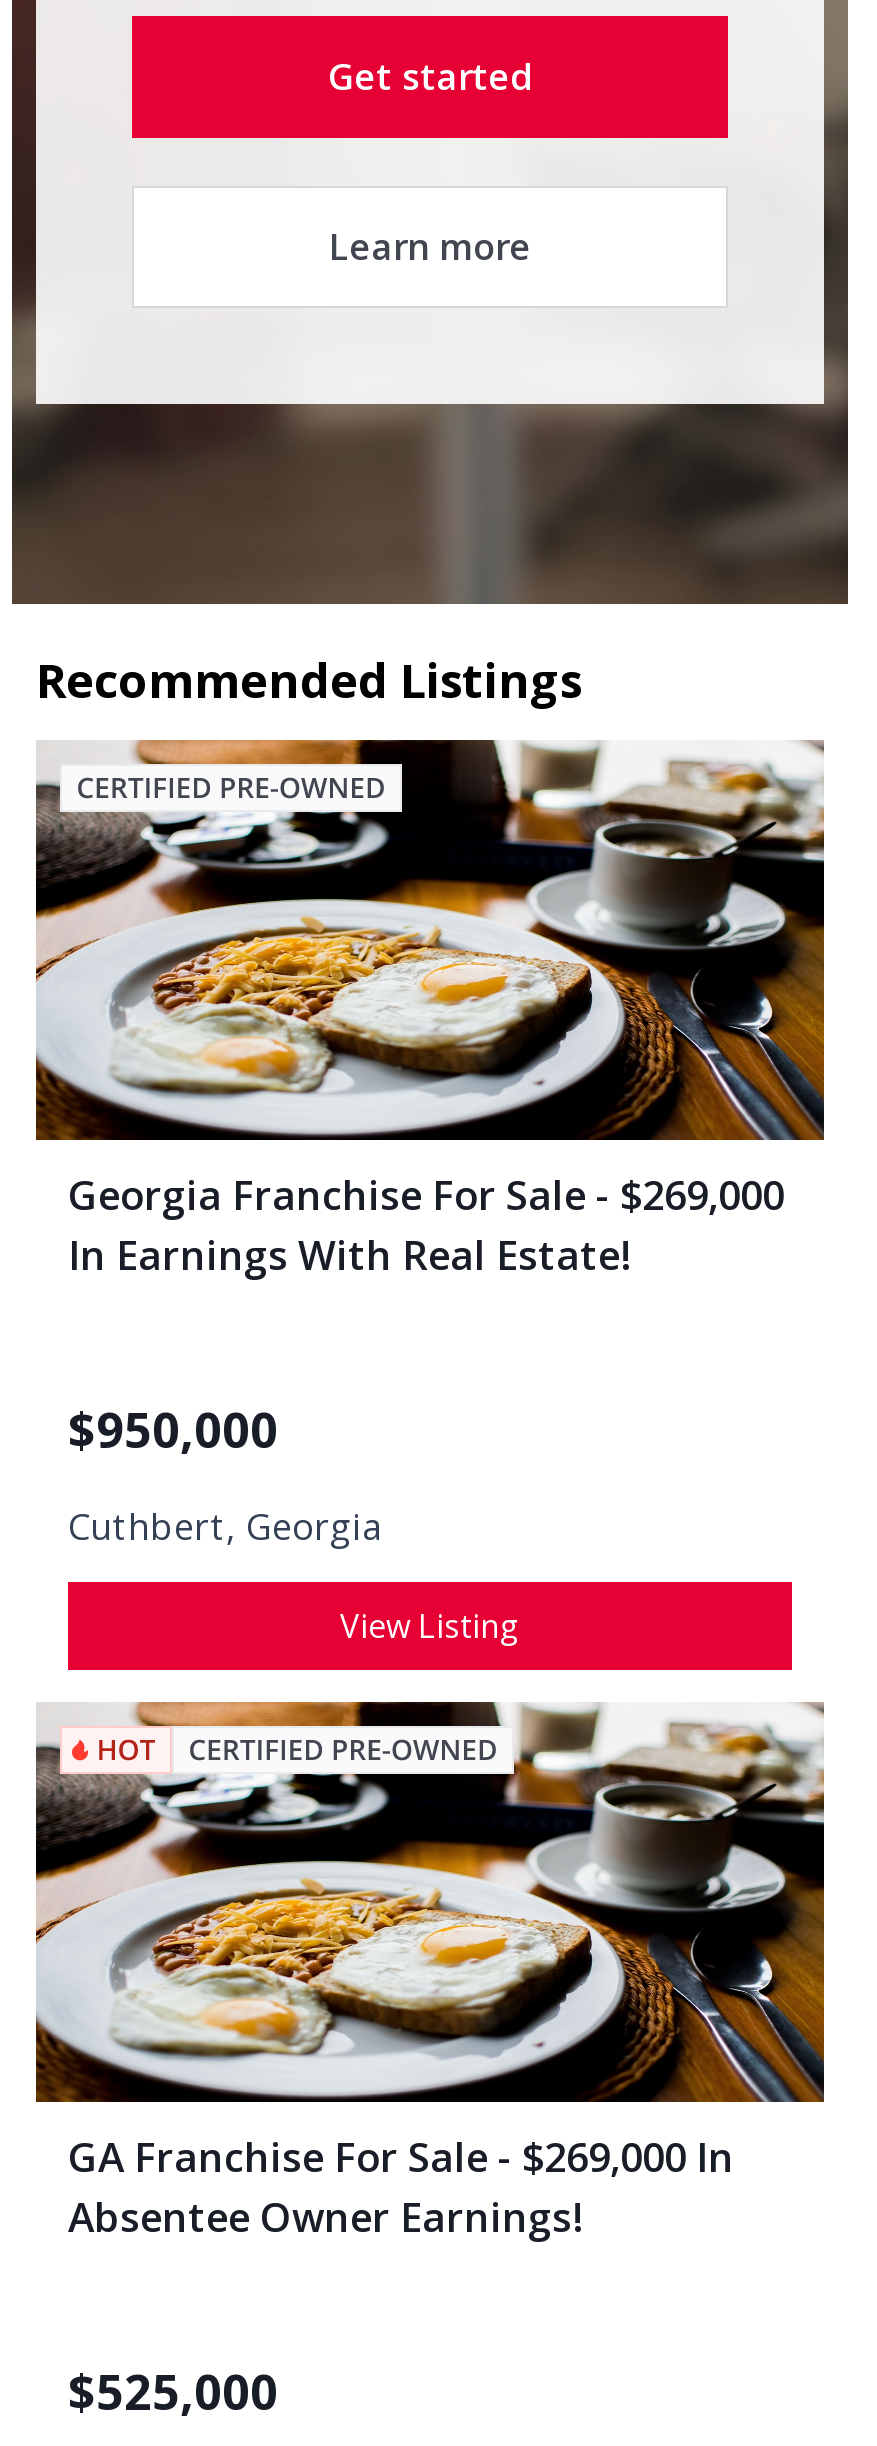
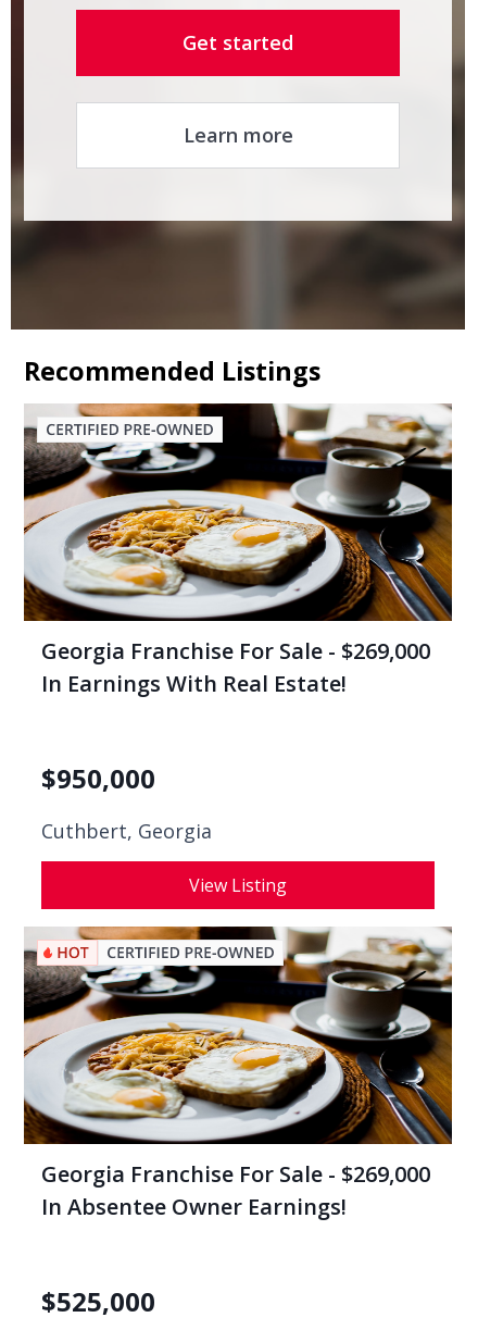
- GA Franchise For Sale - $269,000 In
- Absentee Owner Earnings!
+ Georgia Franchise For Sale - $269,000
+ In Absentee Owner Earnings!
